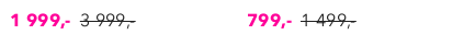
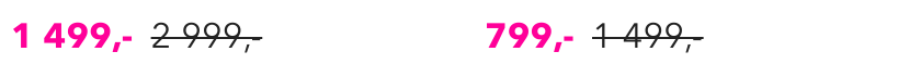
- 1 999,- 3 999,-
+ 1 499,- 2 999,-
